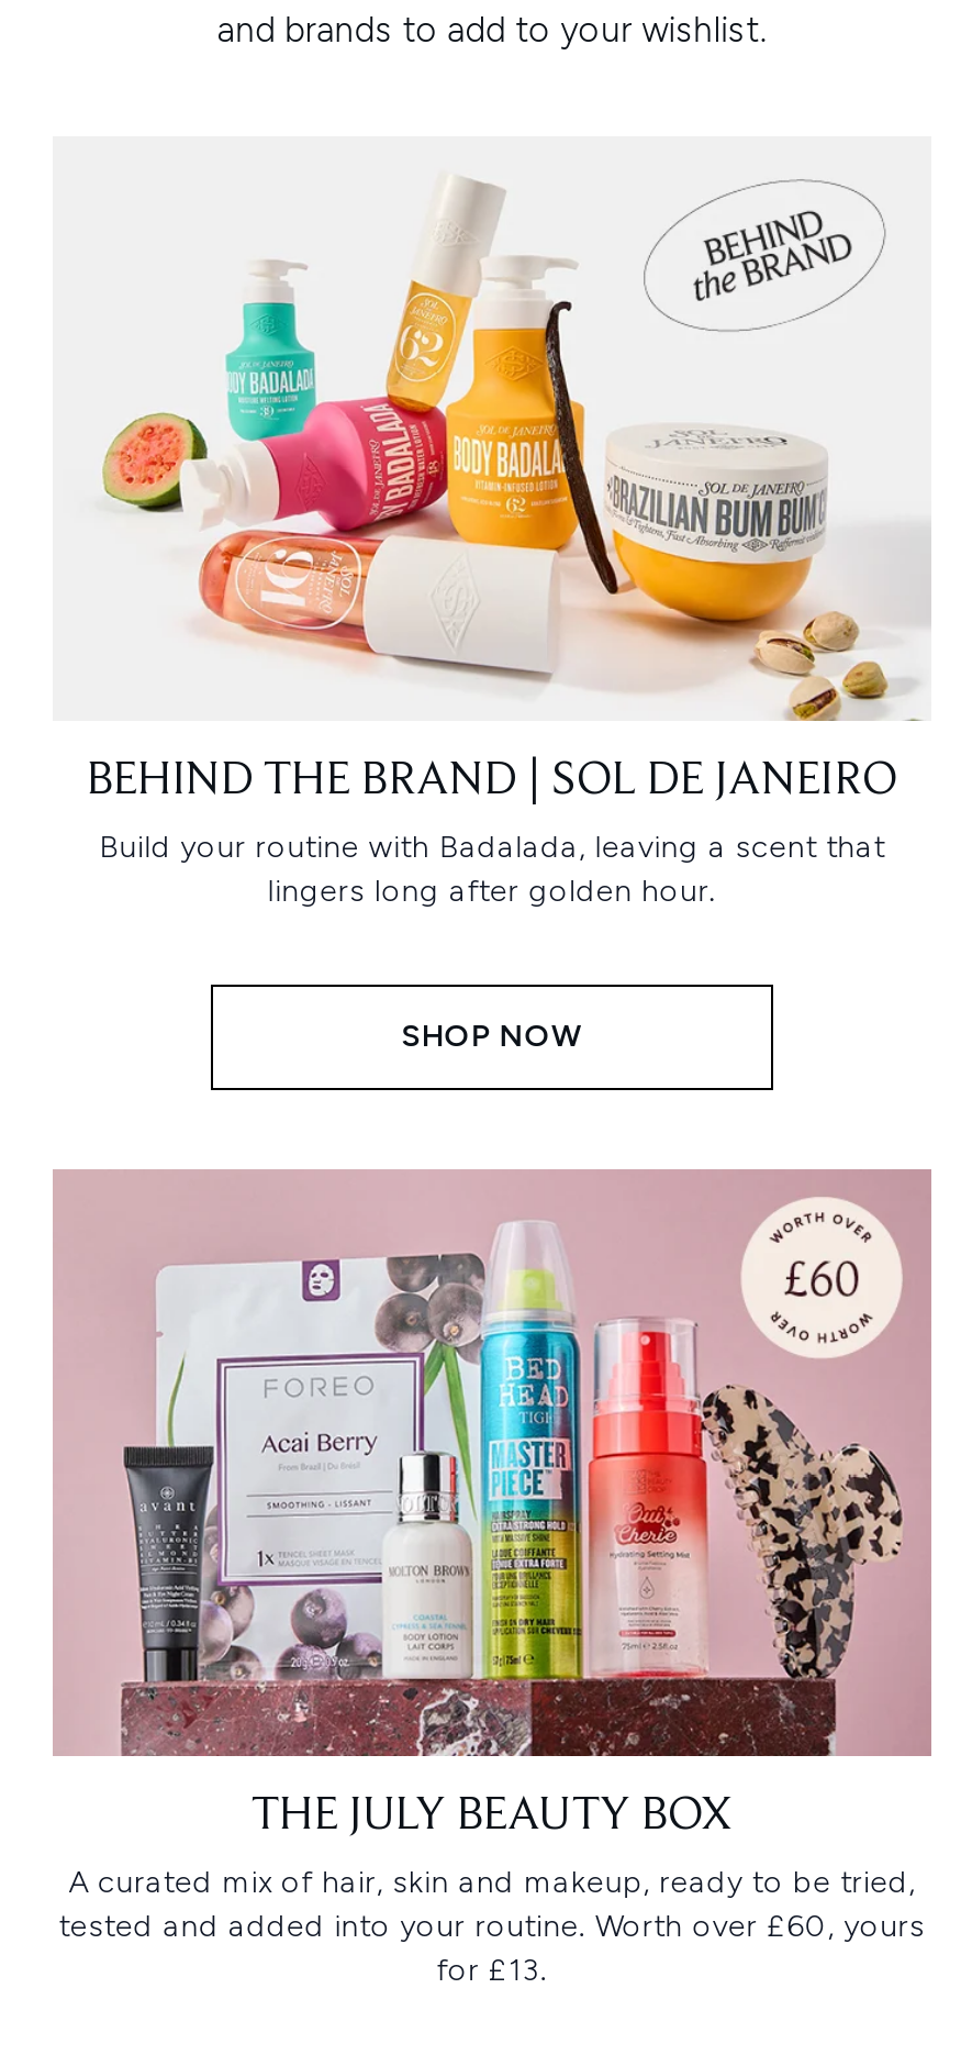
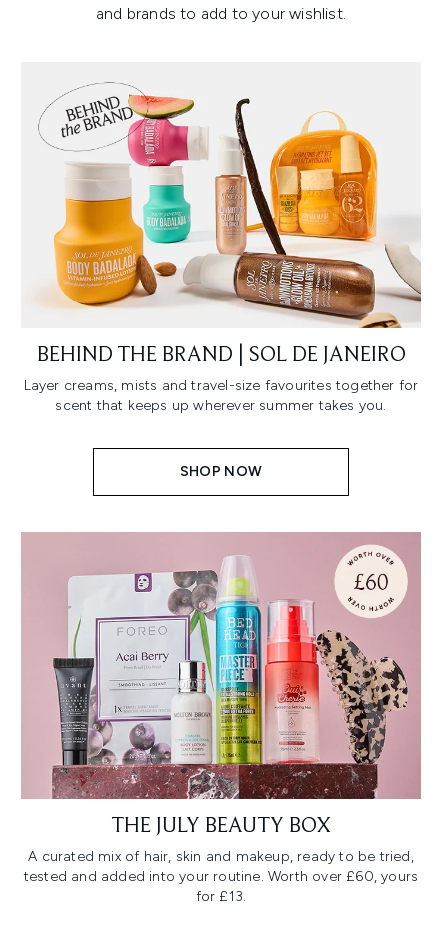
- [image]
+ [image]

- Build your routine with Badalada, leaving a scent that
- lingers long after golden hour.
+ Layer creams, mists and travel-size favourites together for
+ scent that keeps up wherever summer takes you.
